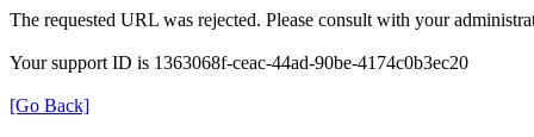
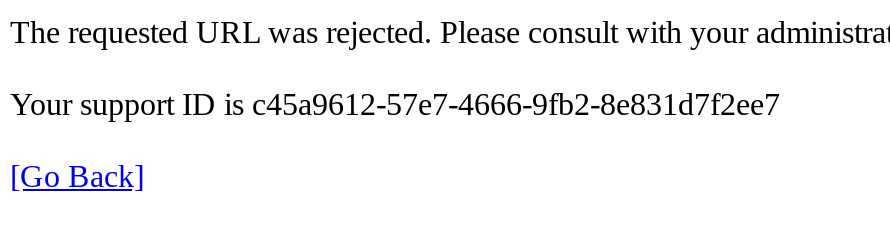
- Your support ID is 1363068f-ceac-44ad-90be-4174c0b3ec20
+ Your support ID is c45a9612-57e7-4666-9fb2-8e831d7f2ee7
